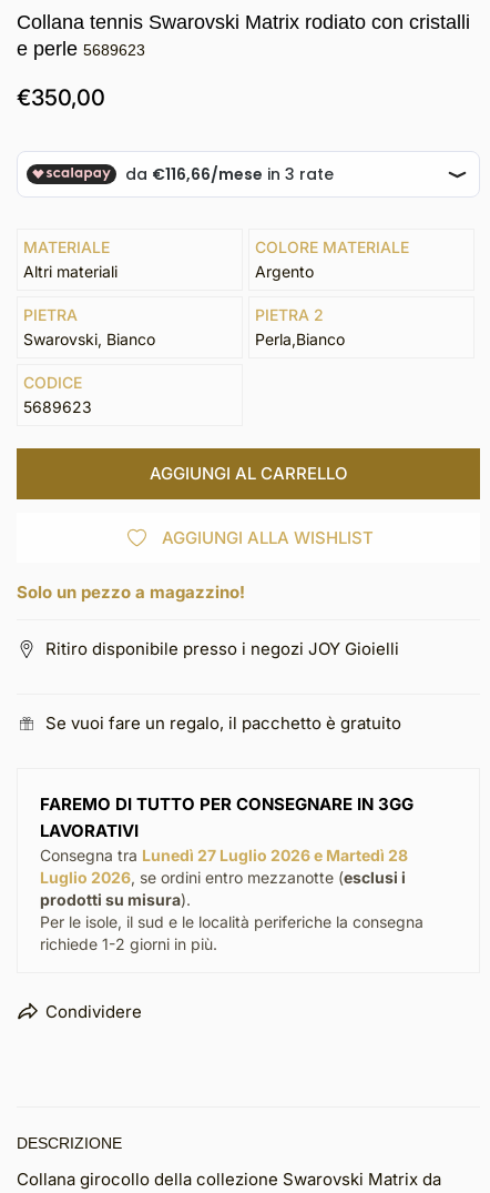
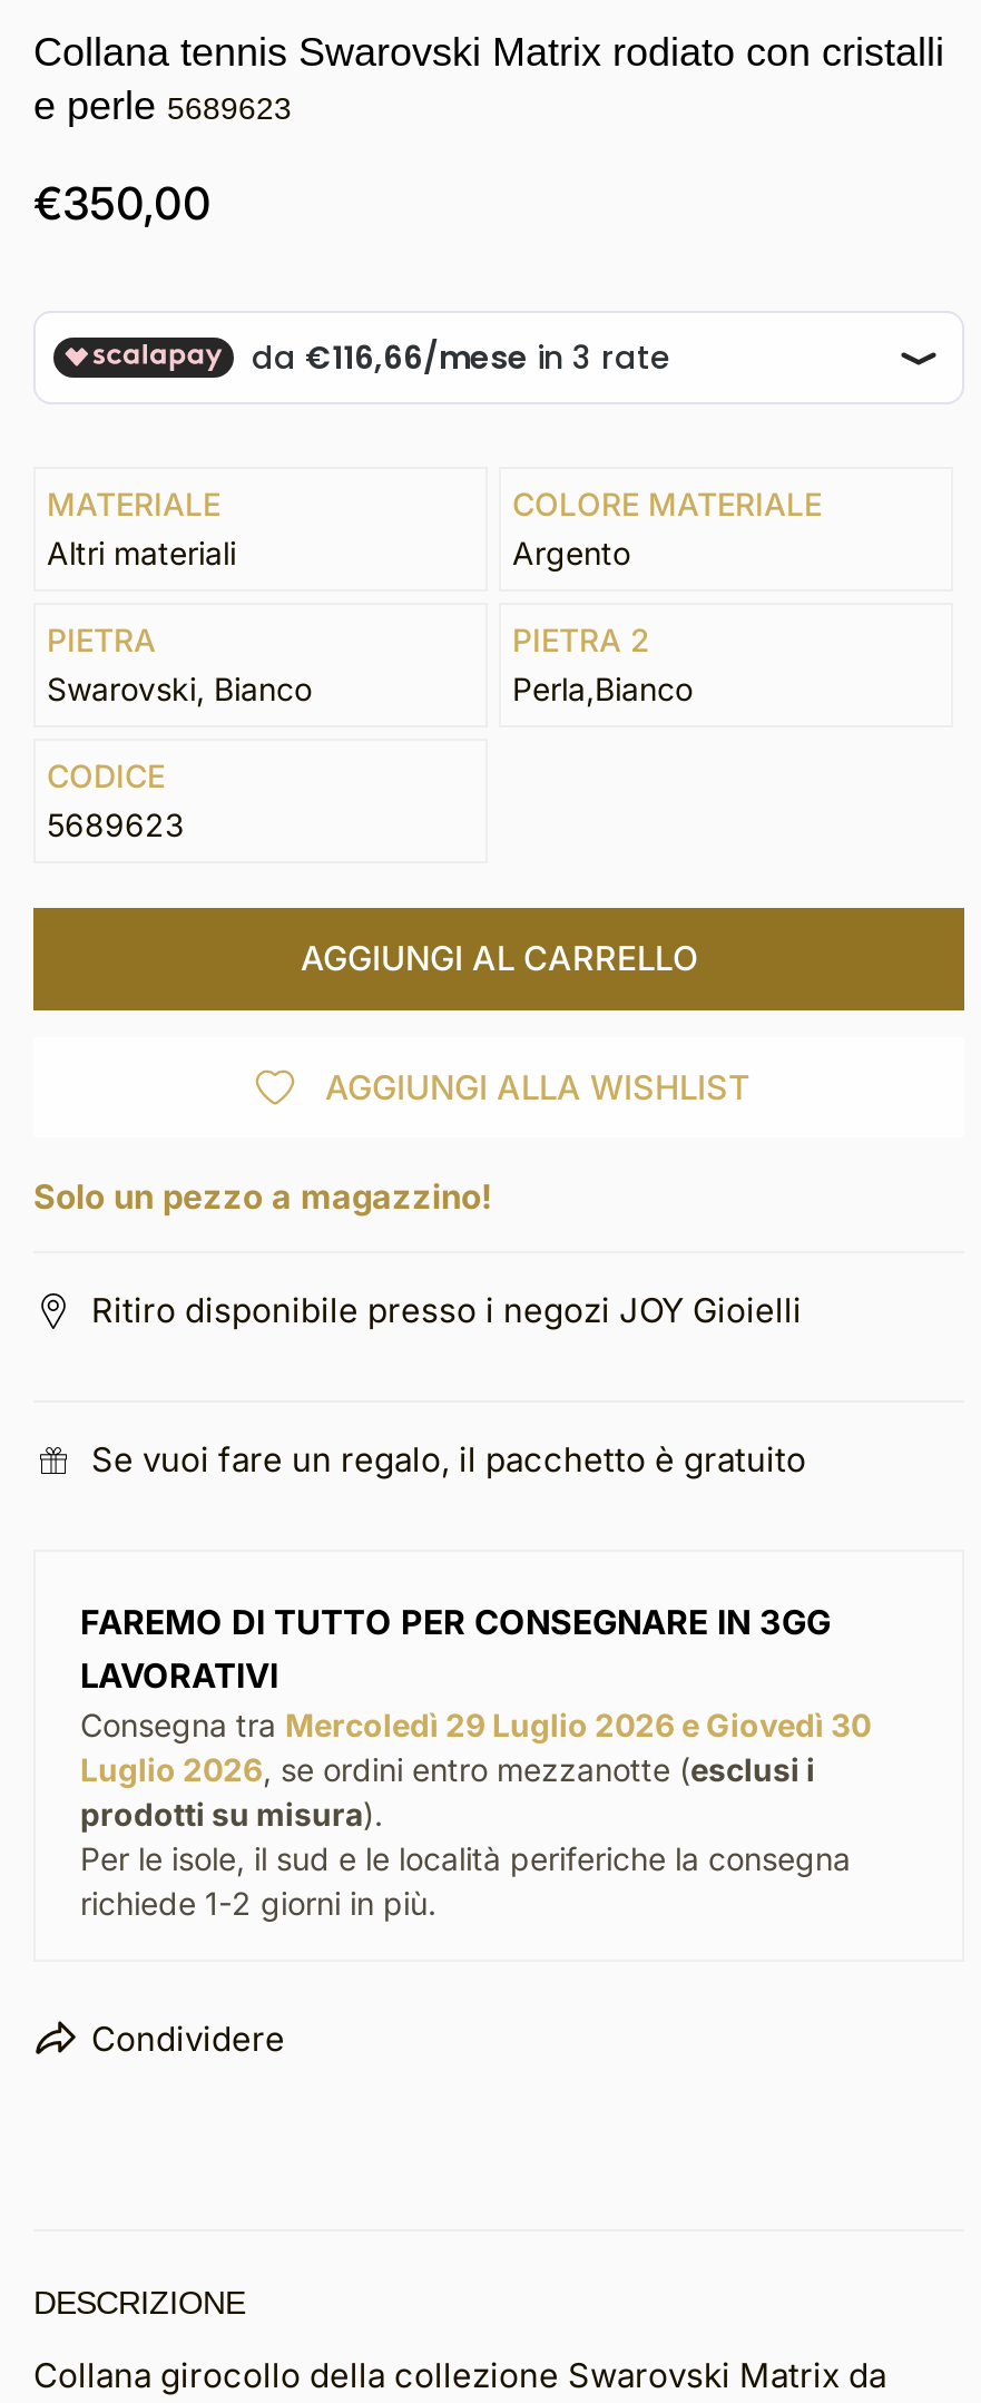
- Consegna tra Lunedì 27 Luglio 2026 e Martedì 28
+ Consegna tra Mercoledì 29 Luglio 2026 e Giovedì 30
